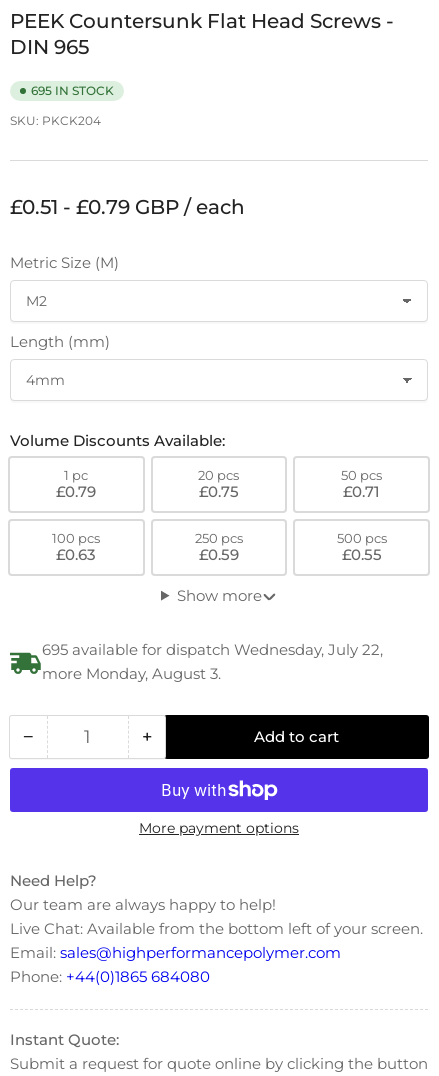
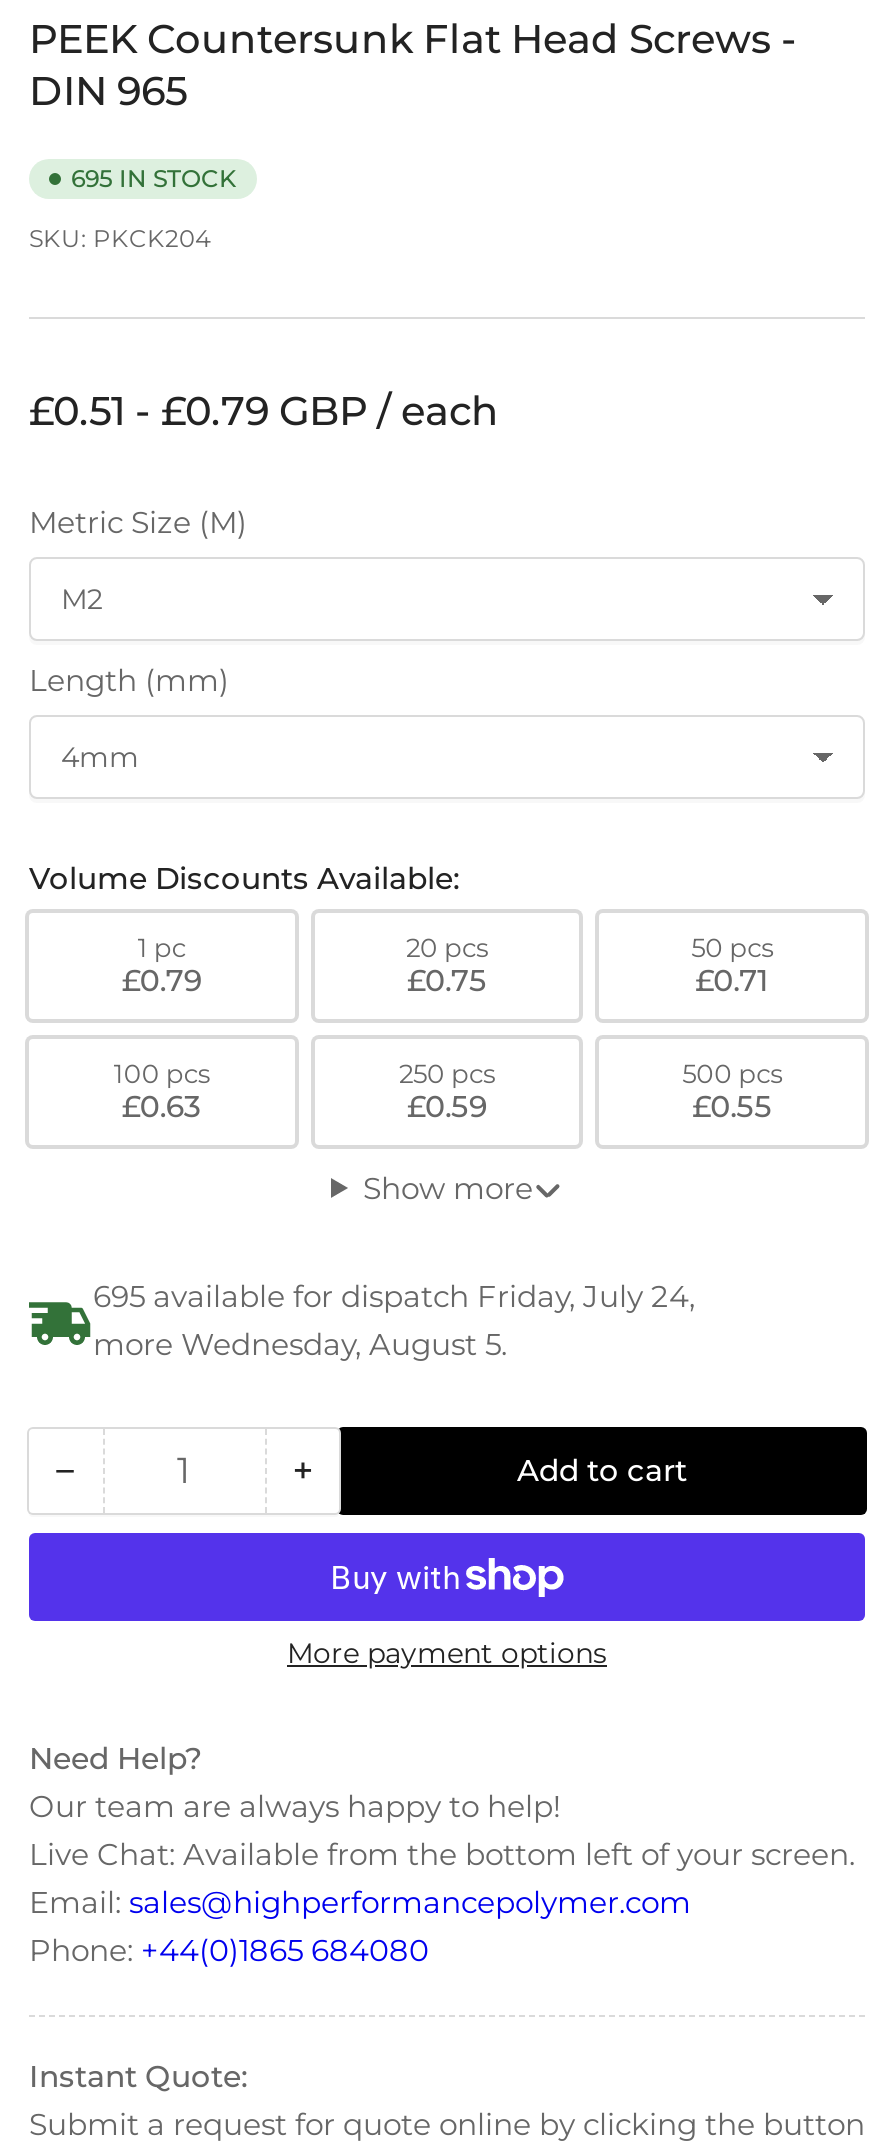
- 695 available for dispatch Wednesday, July 22,
+ 695 available for dispatch Friday, July 24,

- more Monday, August 3.
+ more Wednesday, August 5.
